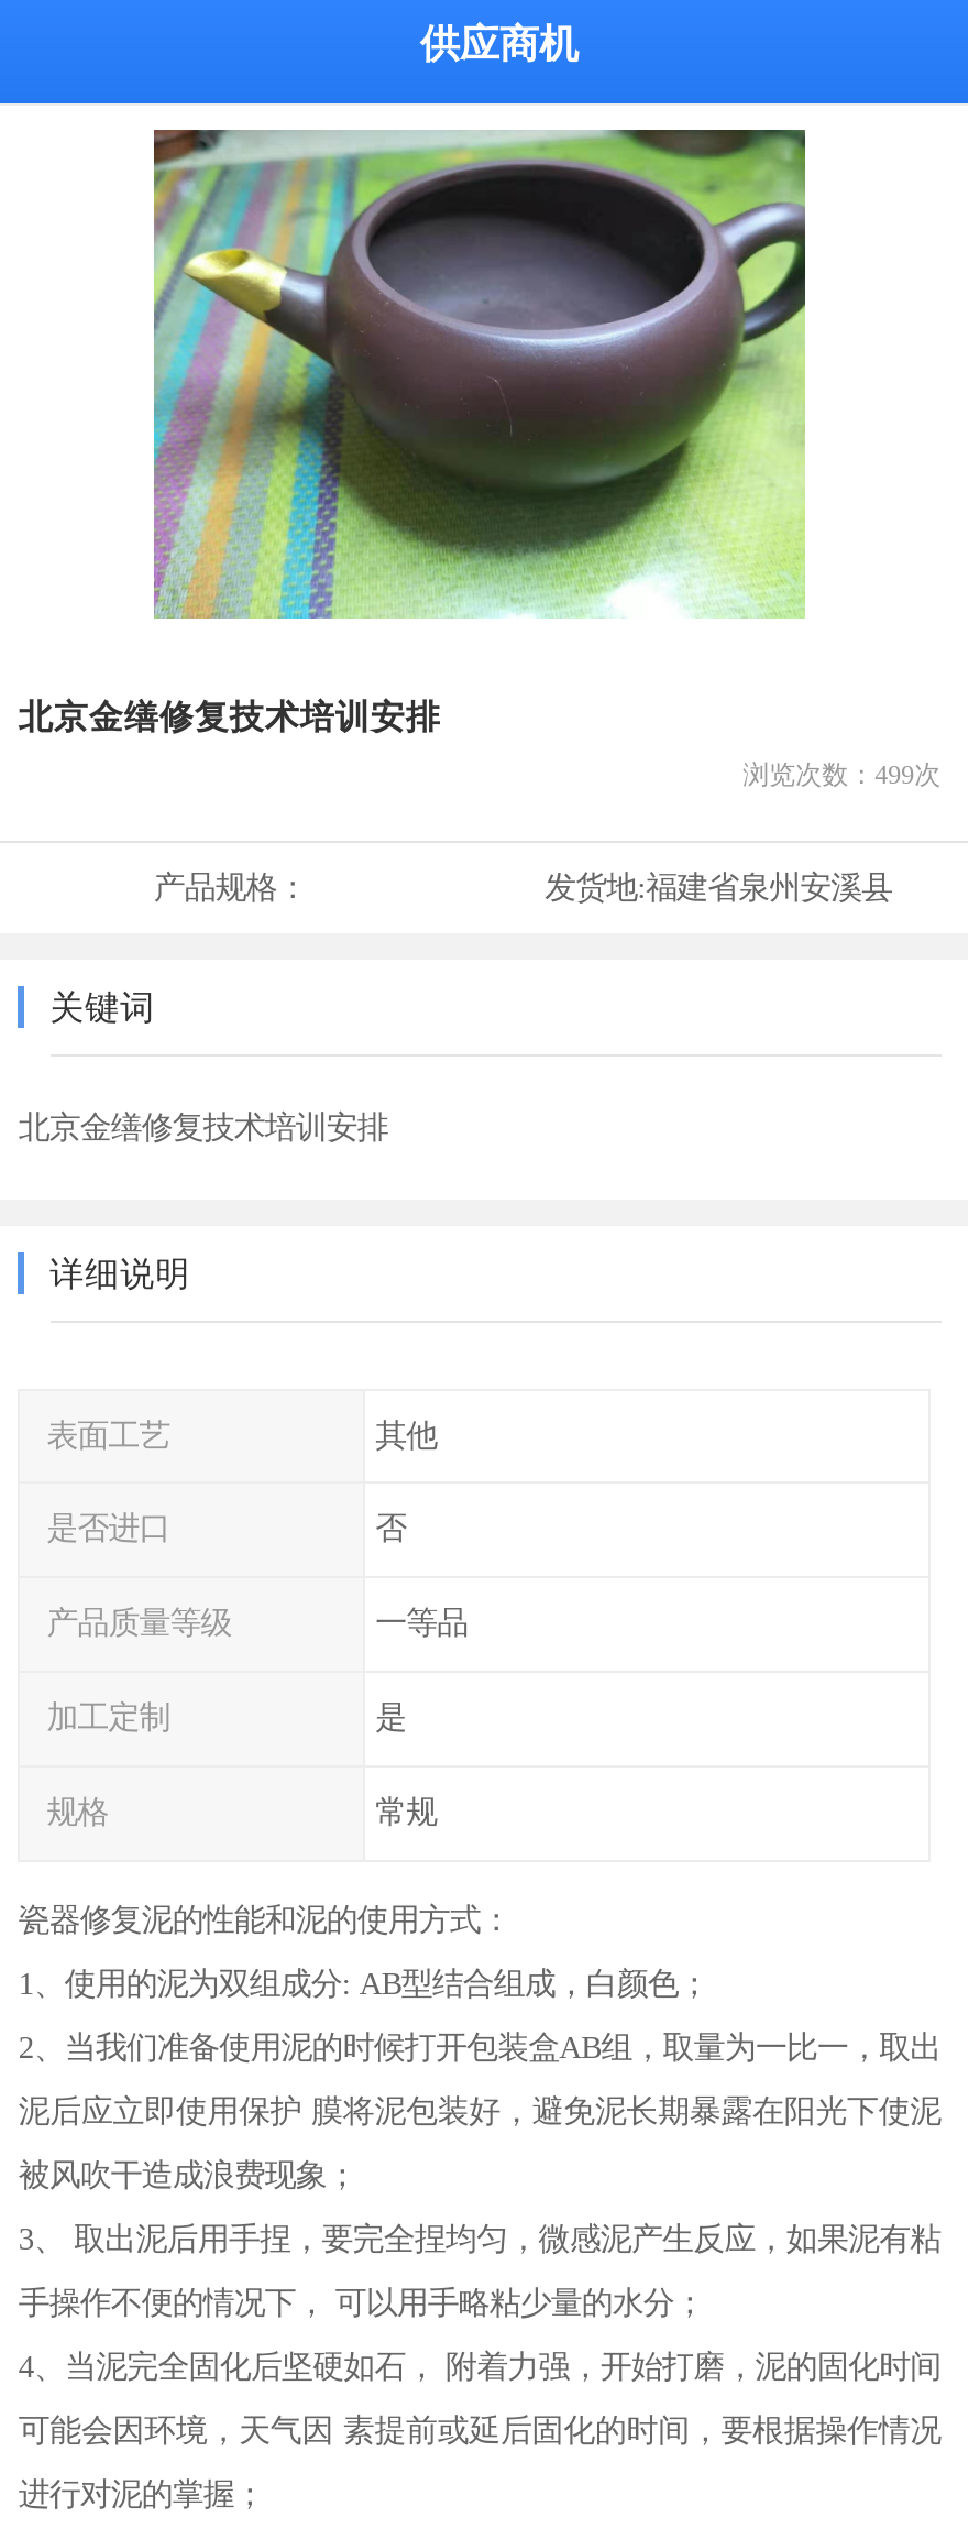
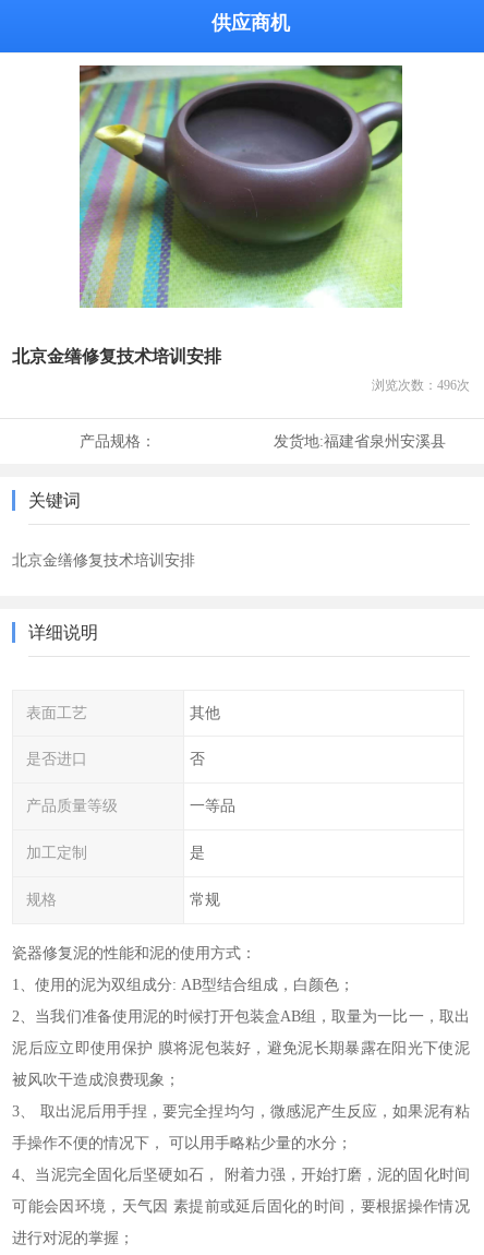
- 浏览次数：499次
+ 浏览次数：496次
